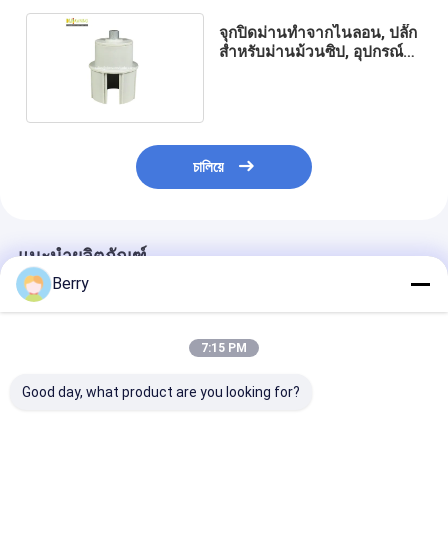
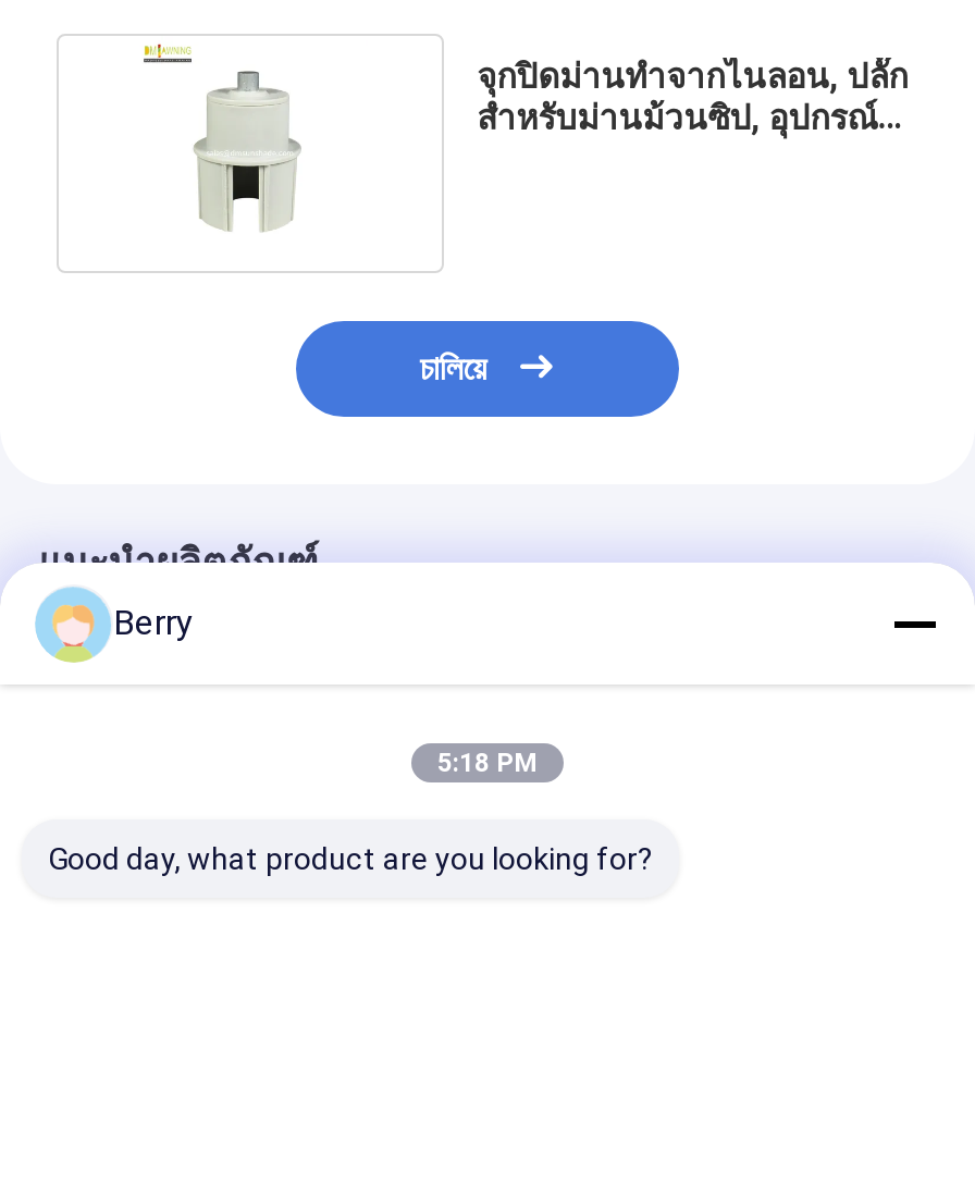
- 7:15 PM
+ 5:18 PM
